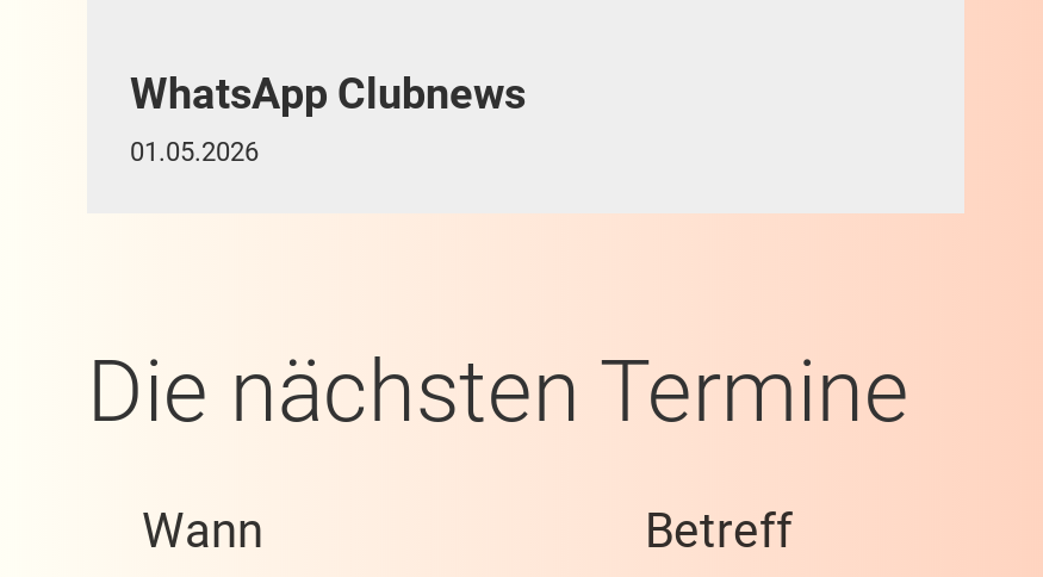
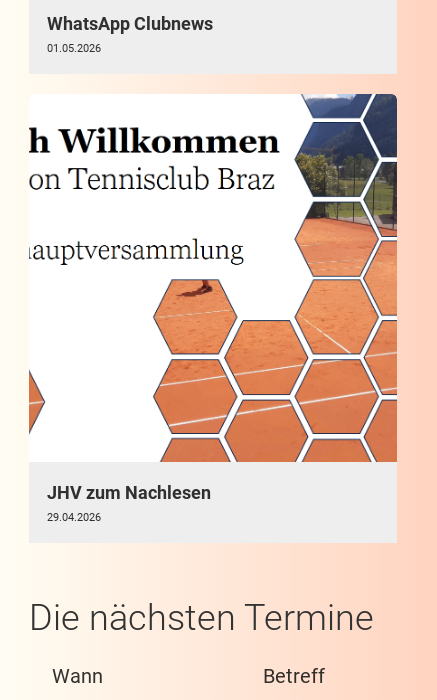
+ [image]
+ JHV zum Nachlesen
+ 29.04.2026
